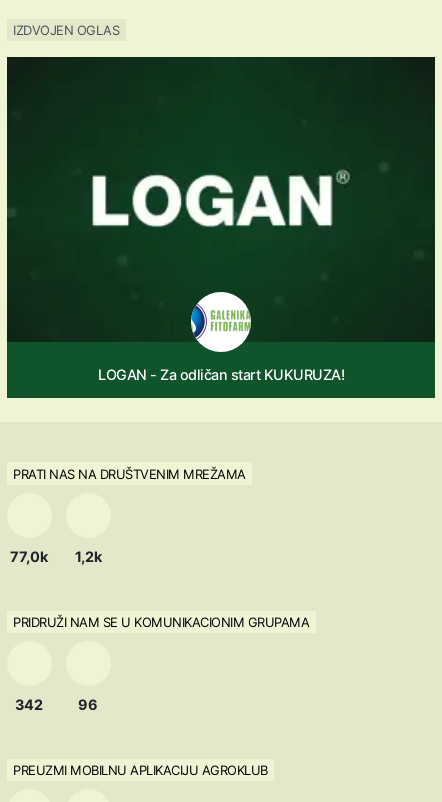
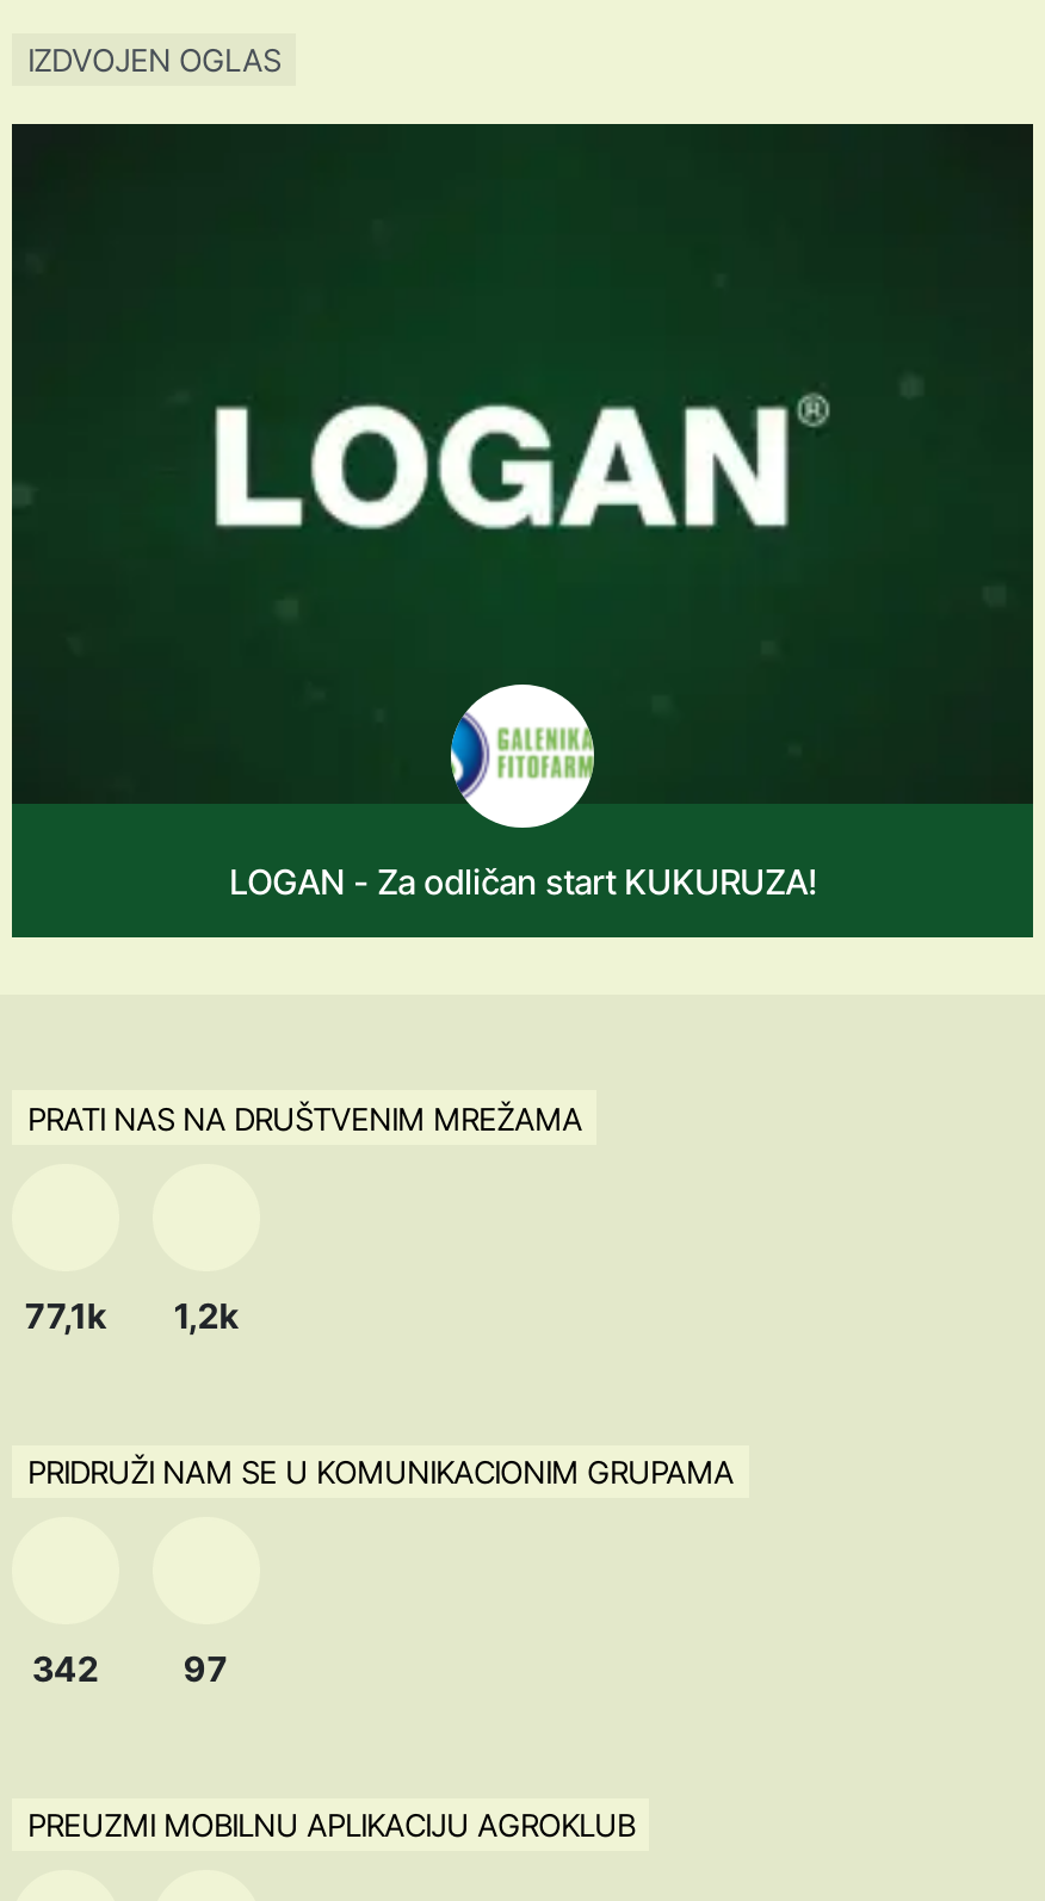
- 77,0k 1,2k
+ 77,1k 1,2k

- 96
+ 97
